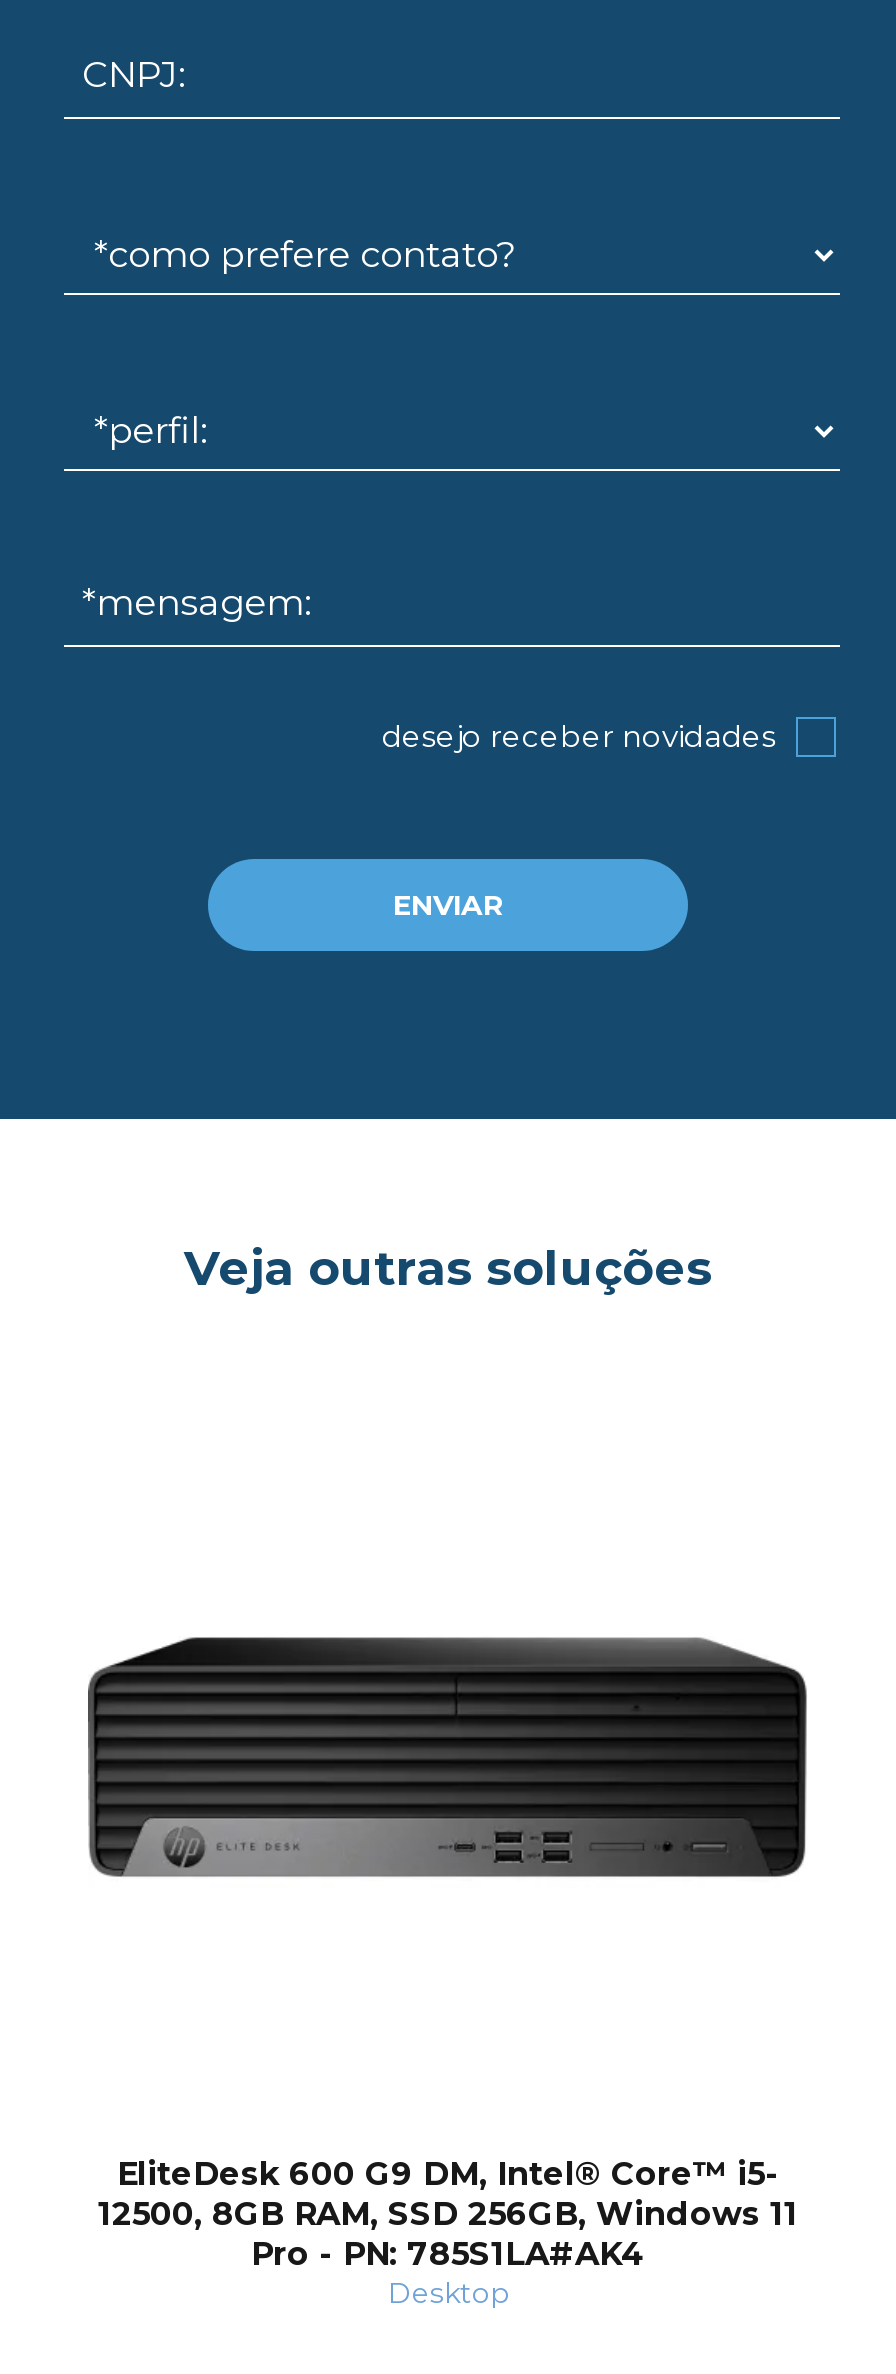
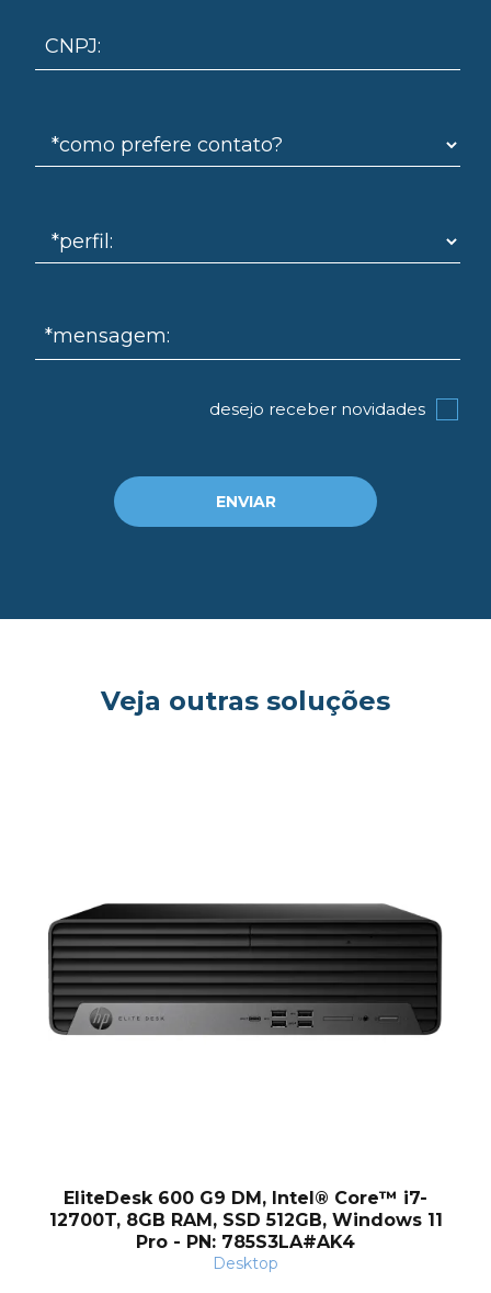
- EliteDesk 600 G9 DM, Intel® Core™ i5-
+ EliteDesk 600 G9 DM, Intel® Core™ i7-

- 12500, 8GB RAM, SSD 256GB, Windows 11
+ 12700T, 8GB RAM, SSD 512GB, Windows 11

- Pro - PN: 785S1LA#AK4
+ Pro - PN: 785S3LA#AK4
